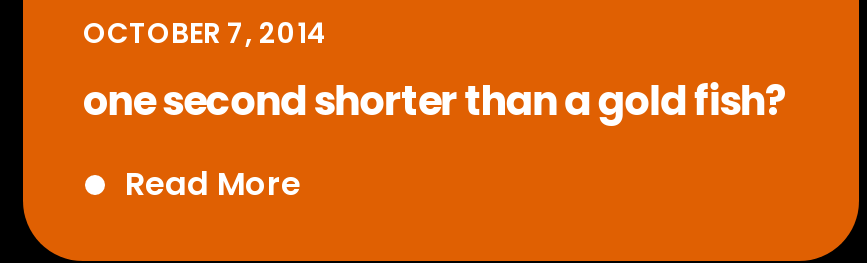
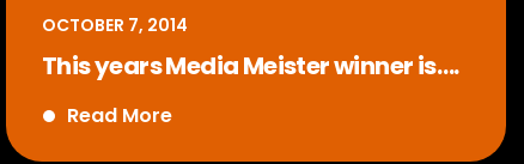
- one second shorter than a gold fish?
+ This years Media Meister winner is….
